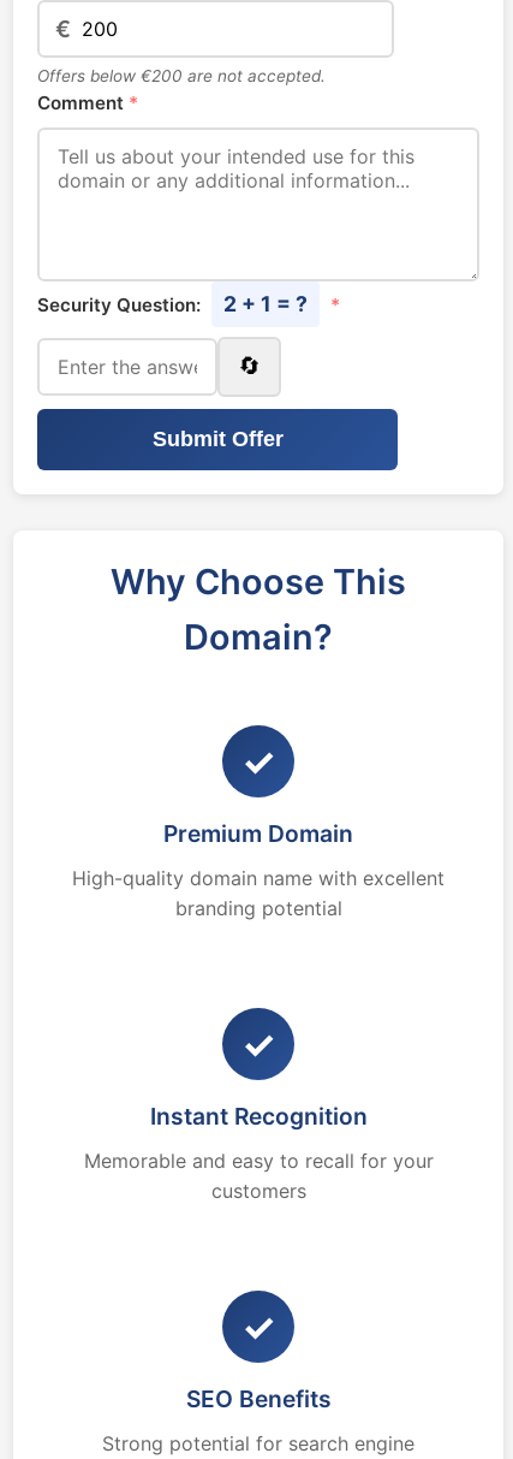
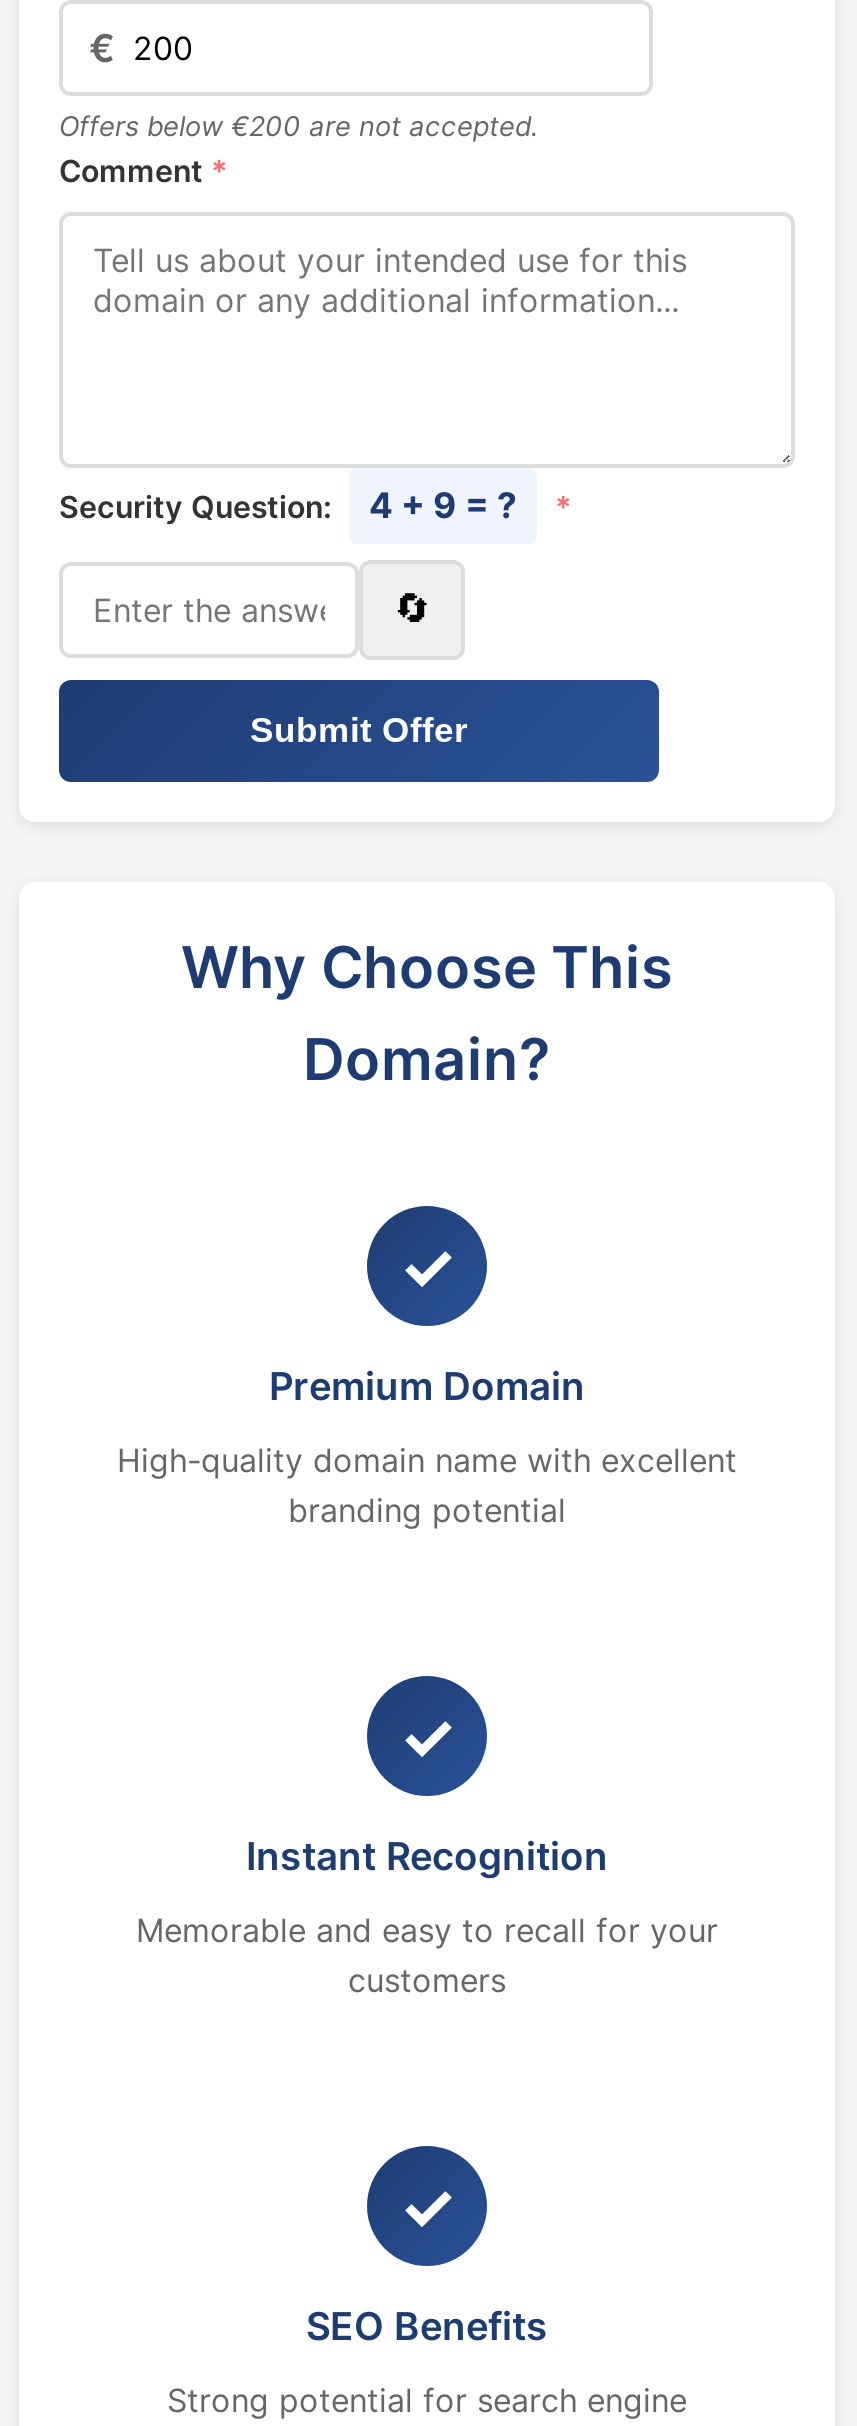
- 2 + 1 = ?
+ 4 + 9 = ?
